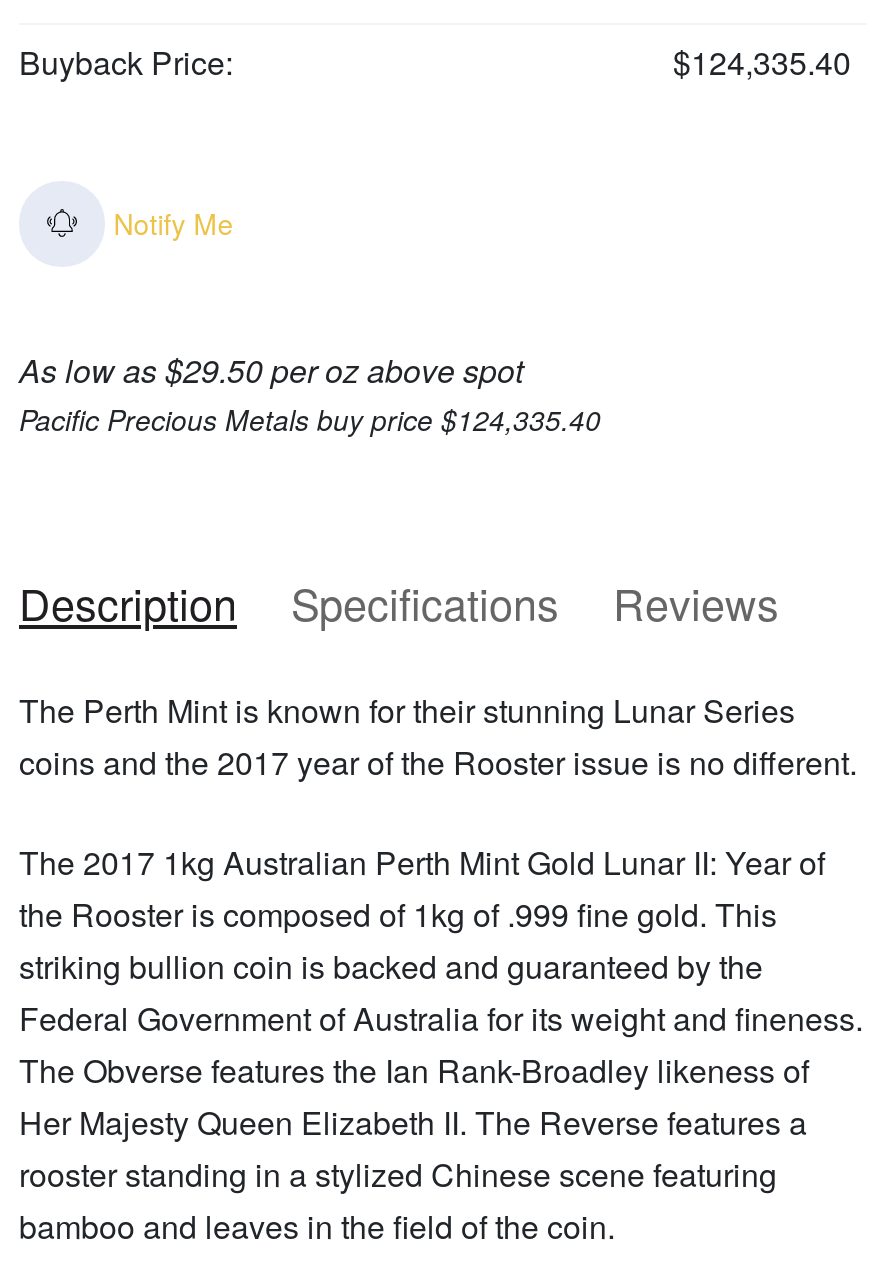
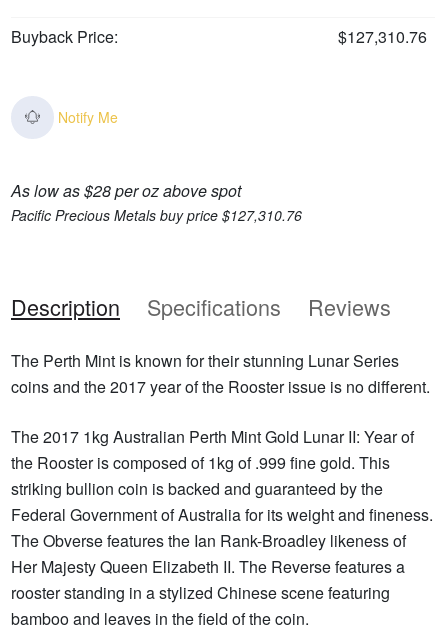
- $124,335.40
+ $127,310.76

- As low as $29.50 per oz above spot
+ As low as $28 per oz above spot

- Pacific Precious Metals buy price $124,335.40
+ Pacific Precious Metals buy price $127,310.76
